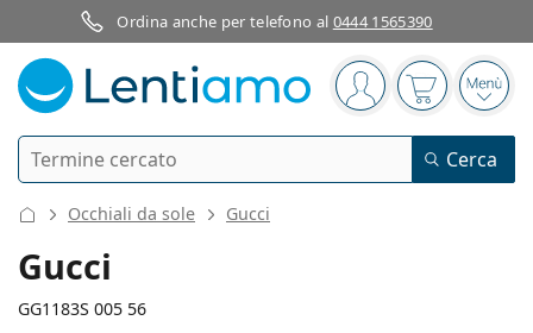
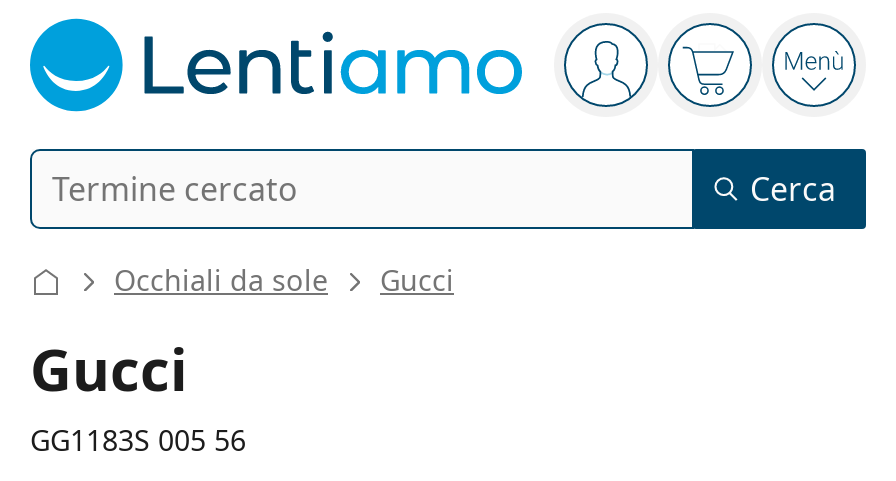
- Ordina anche per telefono al 0444 1565390
